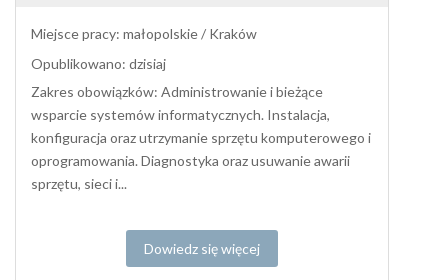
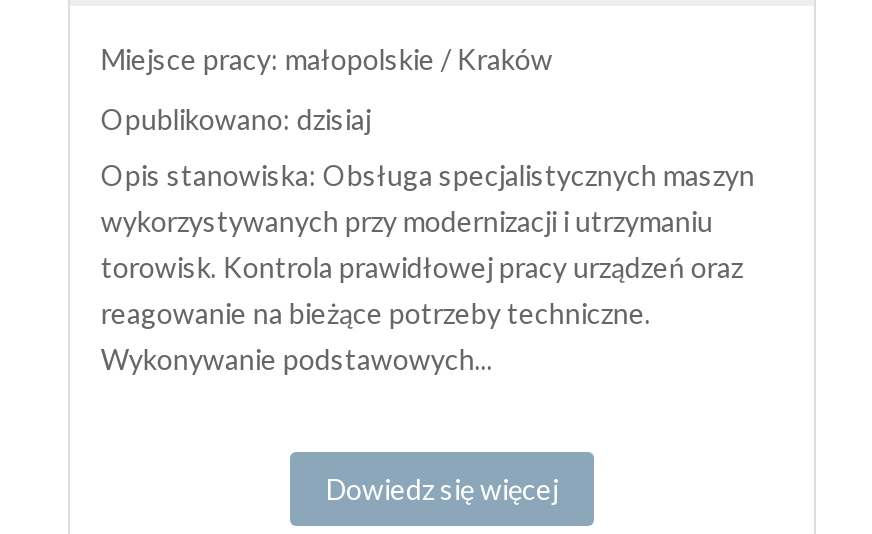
- Zakres obowiązków: Administrowanie i bieżące
- wsparcie systemów informatycznych. Instalacja,
- konfiguracja oraz utrzymanie sprzętu komputerowego i
- oprogramowania. Diagnostyka oraz usuwanie awarii
- sprzętu, sieci i...
+ Opis stanowiska: Obsługa specjalistycznych maszyn
+ wykorzystywanych przy modernizacji i utrzymaniu
+ torowisk. Kontrola prawidłowej pracy urządzeń oraz
+ reagowanie na bieżące potrzeby techniczne.
+ Wykonywanie podstawowych...
